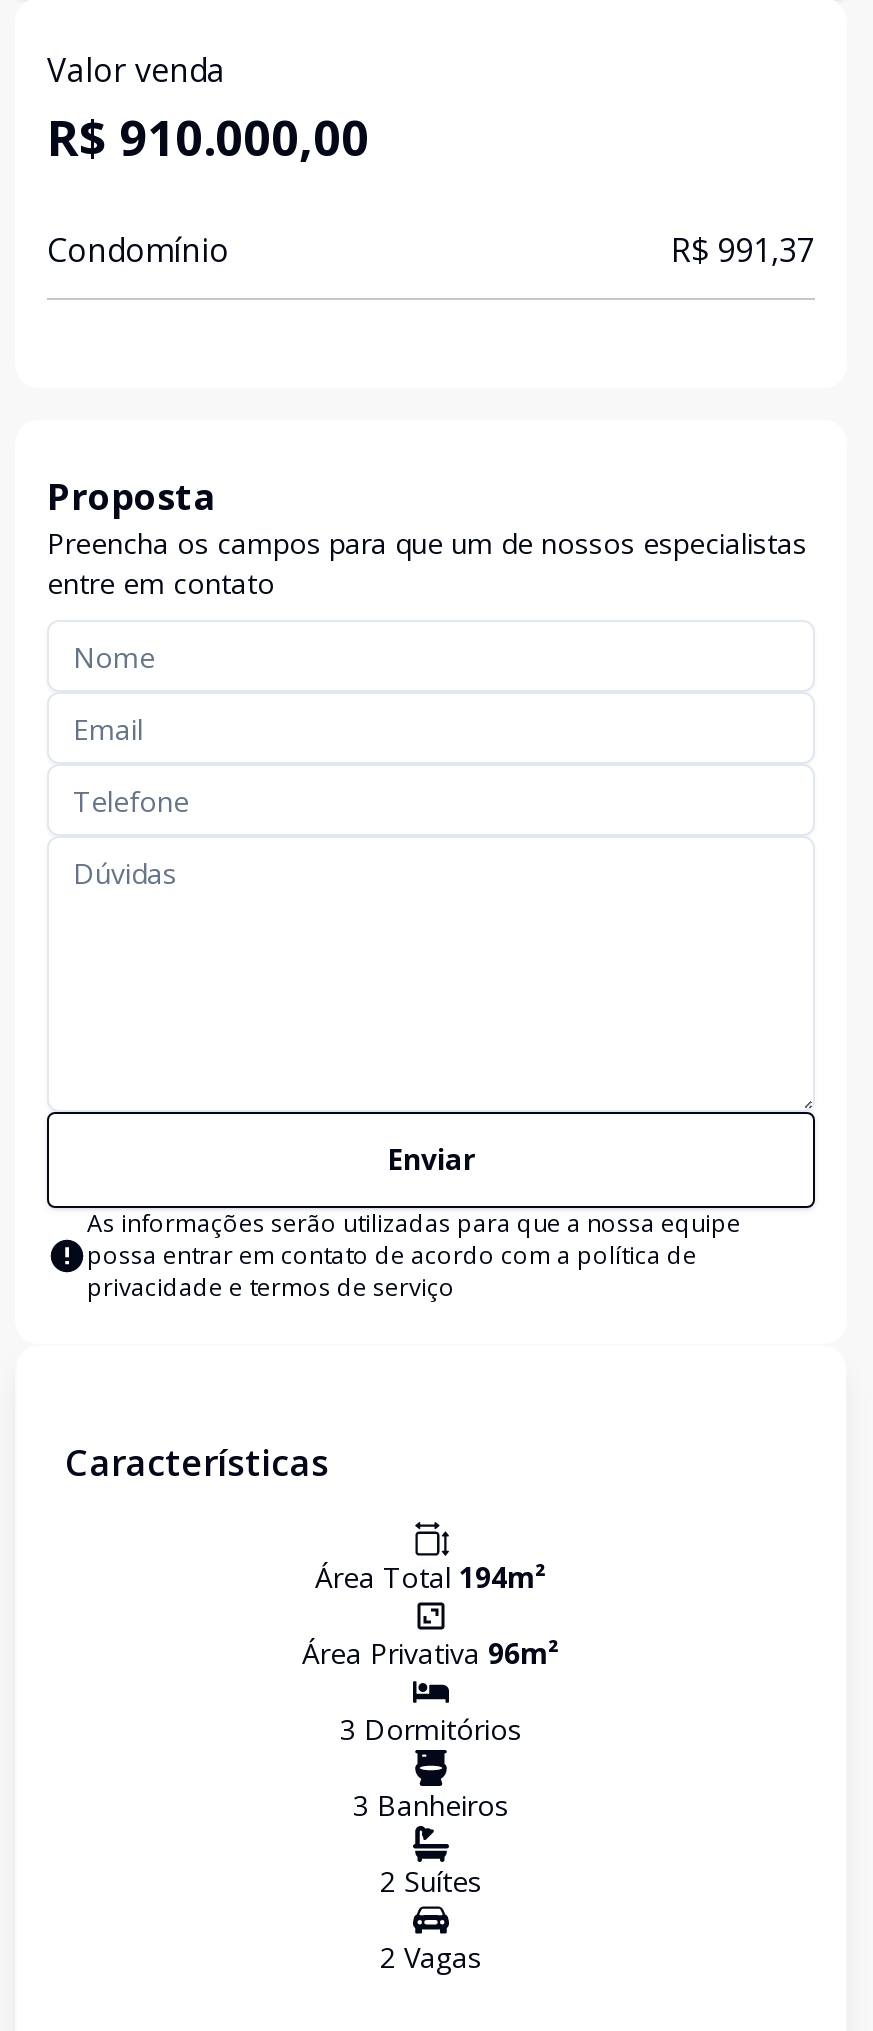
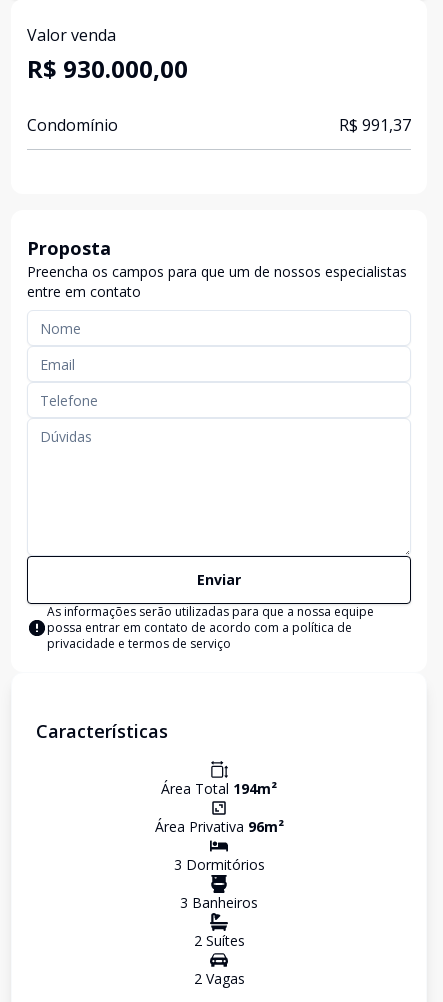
- R$ 910.000,00
+ R$ 930.000,00
